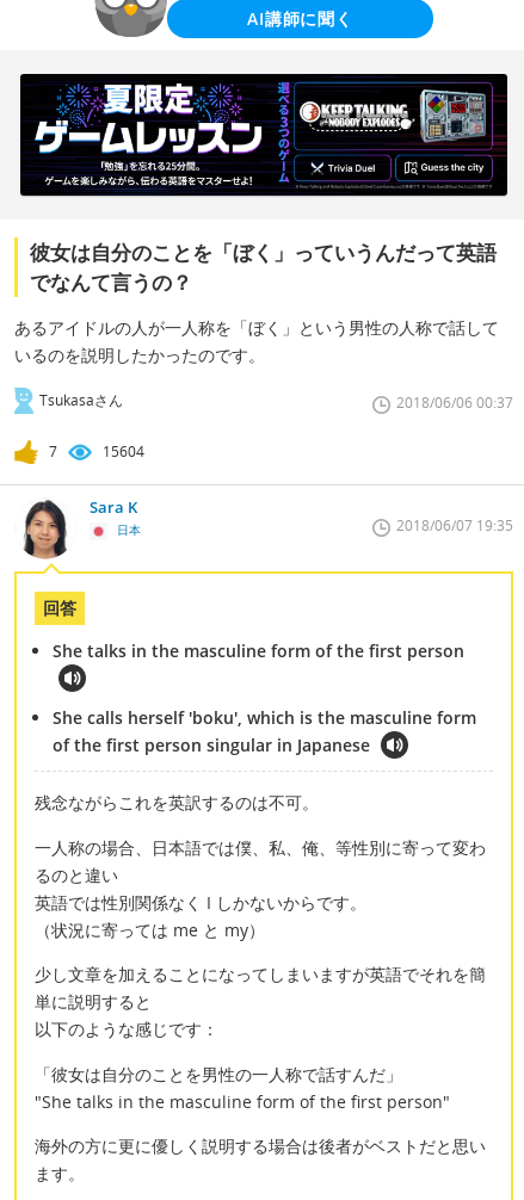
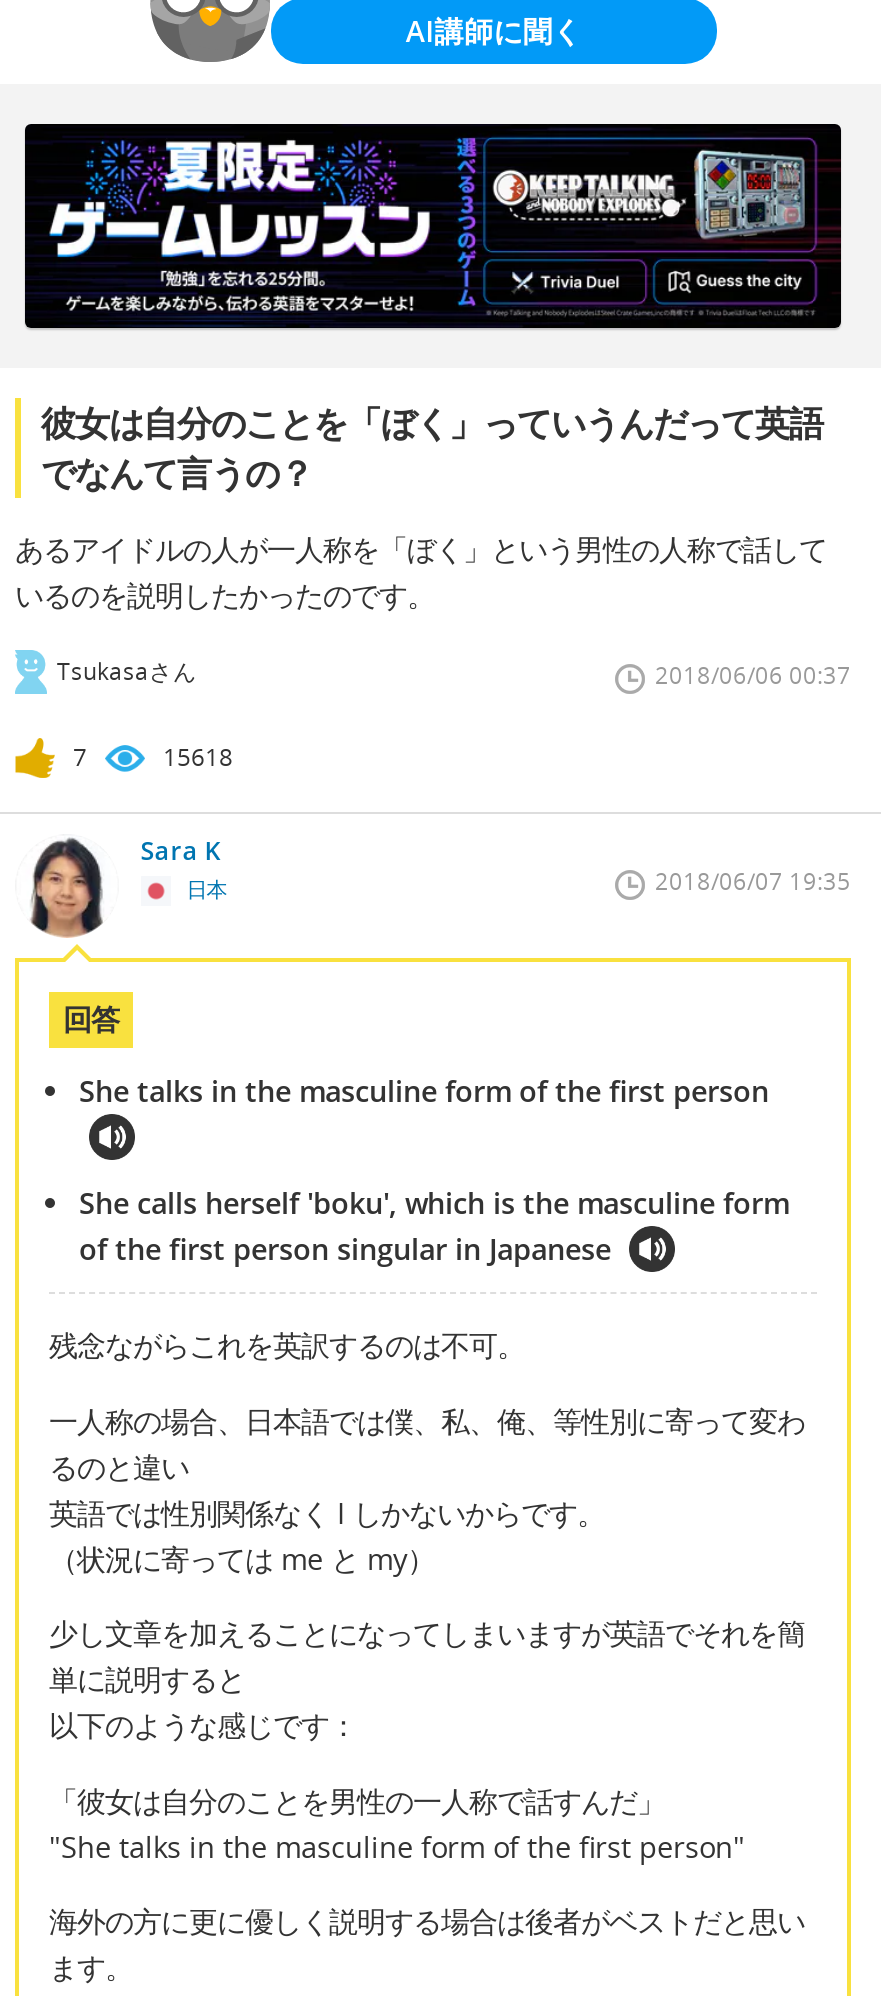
- 15604
+ 15618
